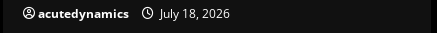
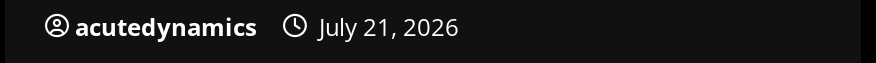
- acutedynamics July 18, 2026
+ acutedynamics July 21, 2026
